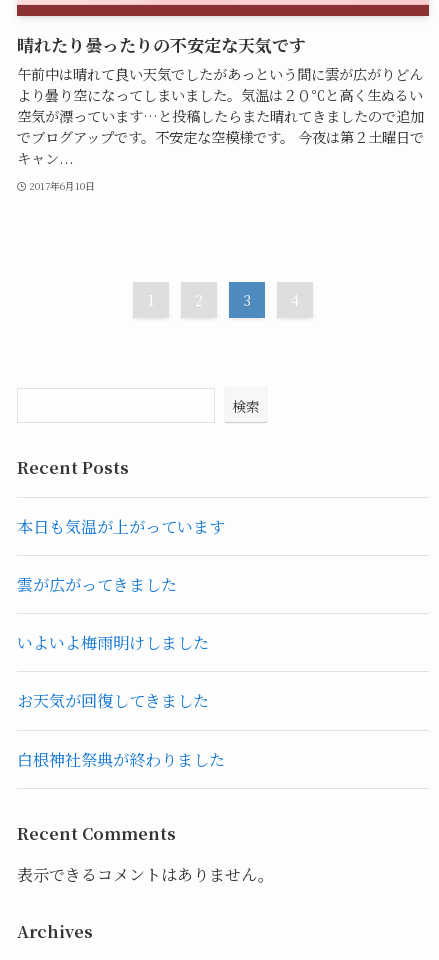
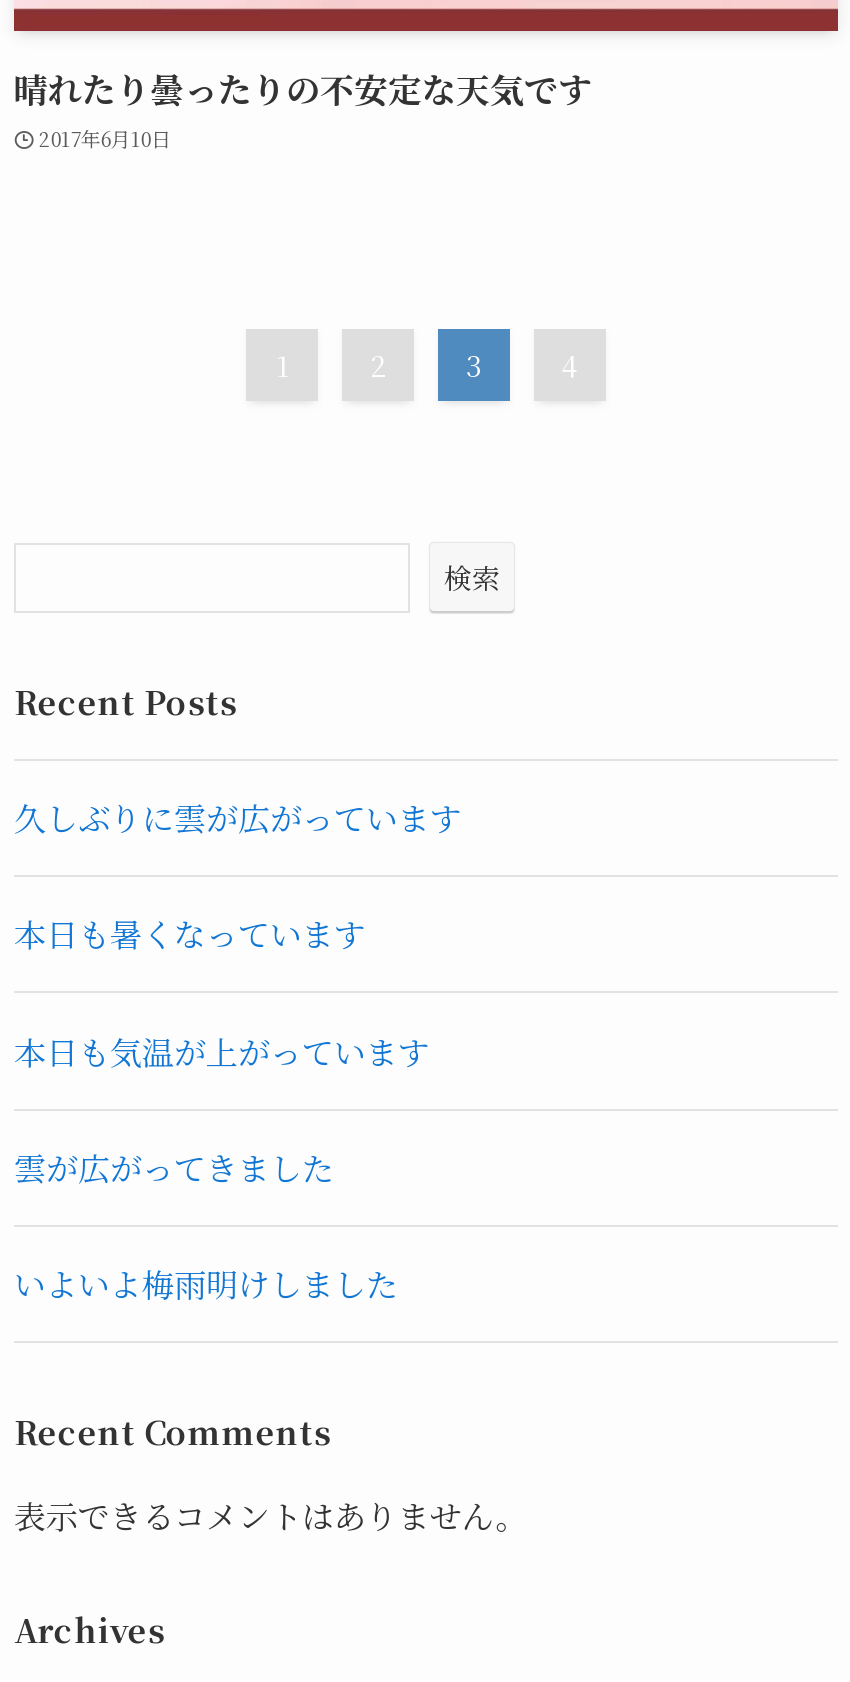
- 午前中は晴れて良い天気でしたがあっという間に雲が広がりどん
- より曇り空になってしまいました。気温は２０℃と高く生ぬるい
- 空気が漂っています…と投稿したらまた晴れてきましたので追加
- でブログアップです。不安定な空模様です。 今夜は第２土曜日で
- キャン...

+ 久しぶりに雲が広がっています
+ 本日も暑くなっています

- お天気が回復してきました
- 白根神社祭典が終わりました
